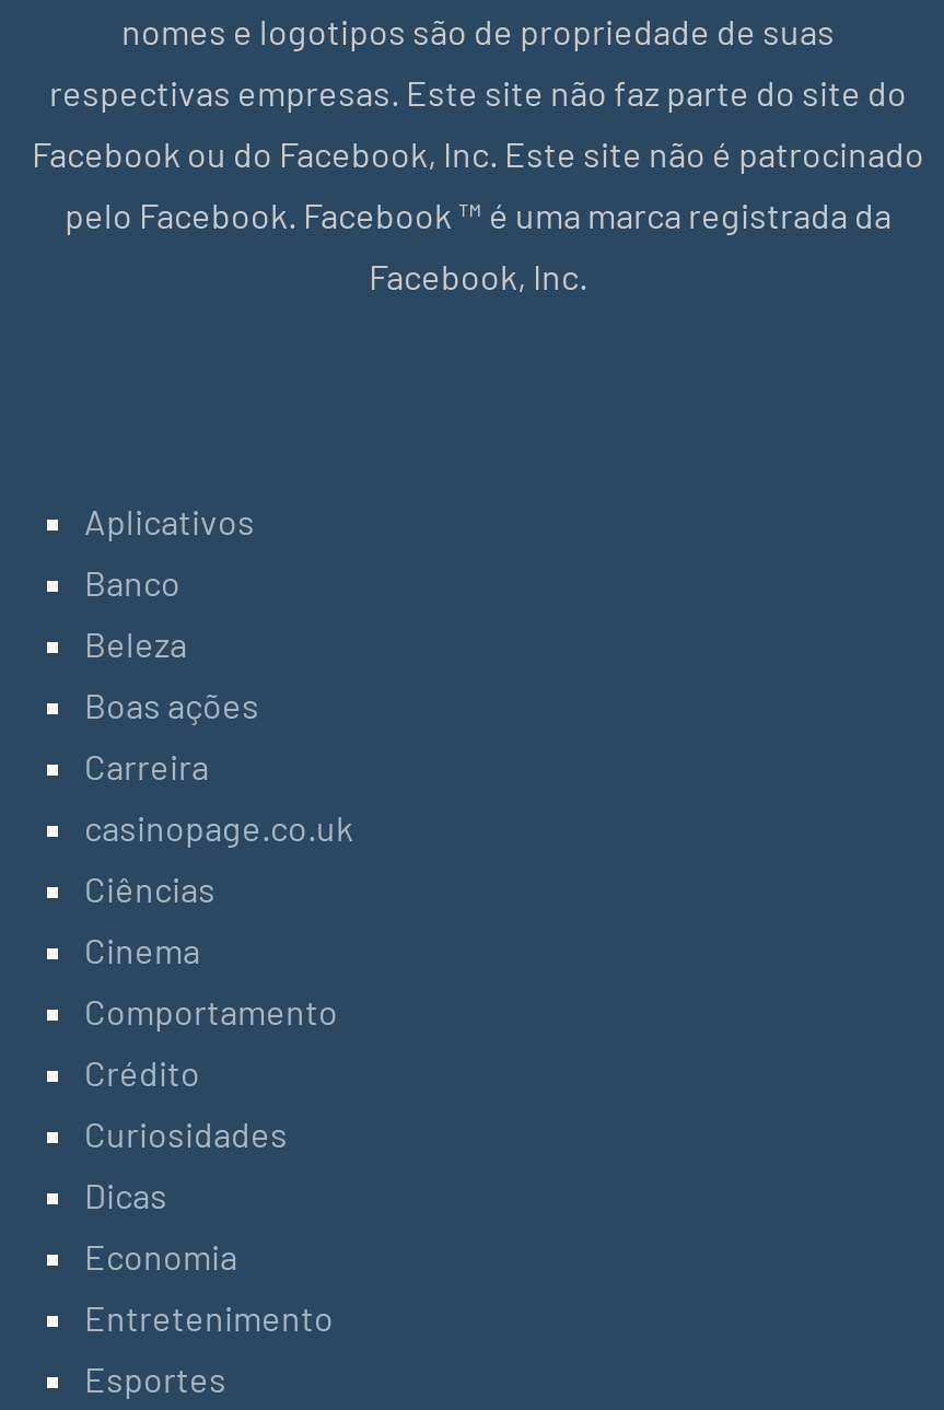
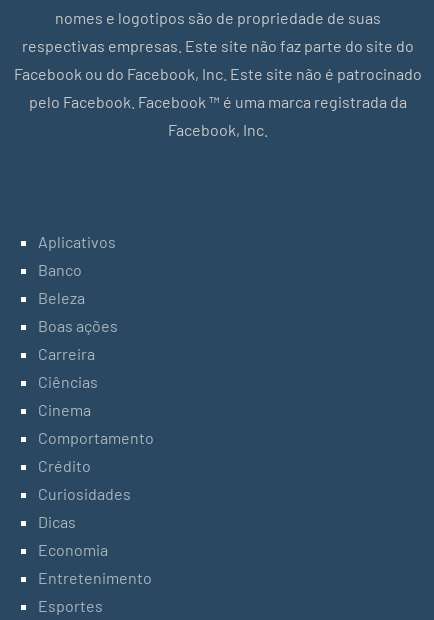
- casinopage.co.uk
